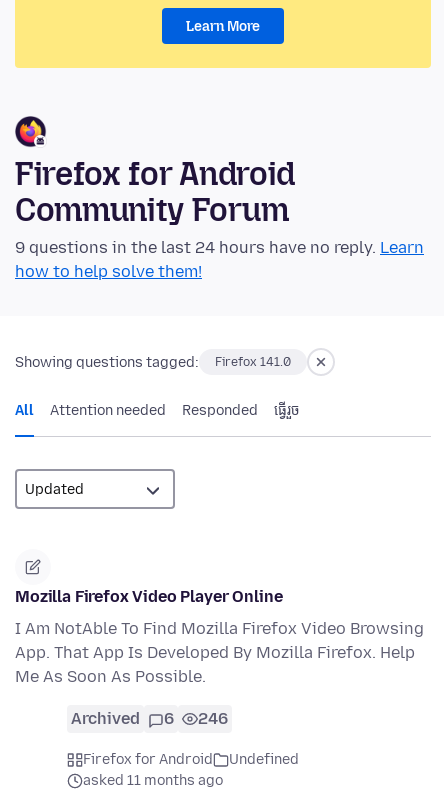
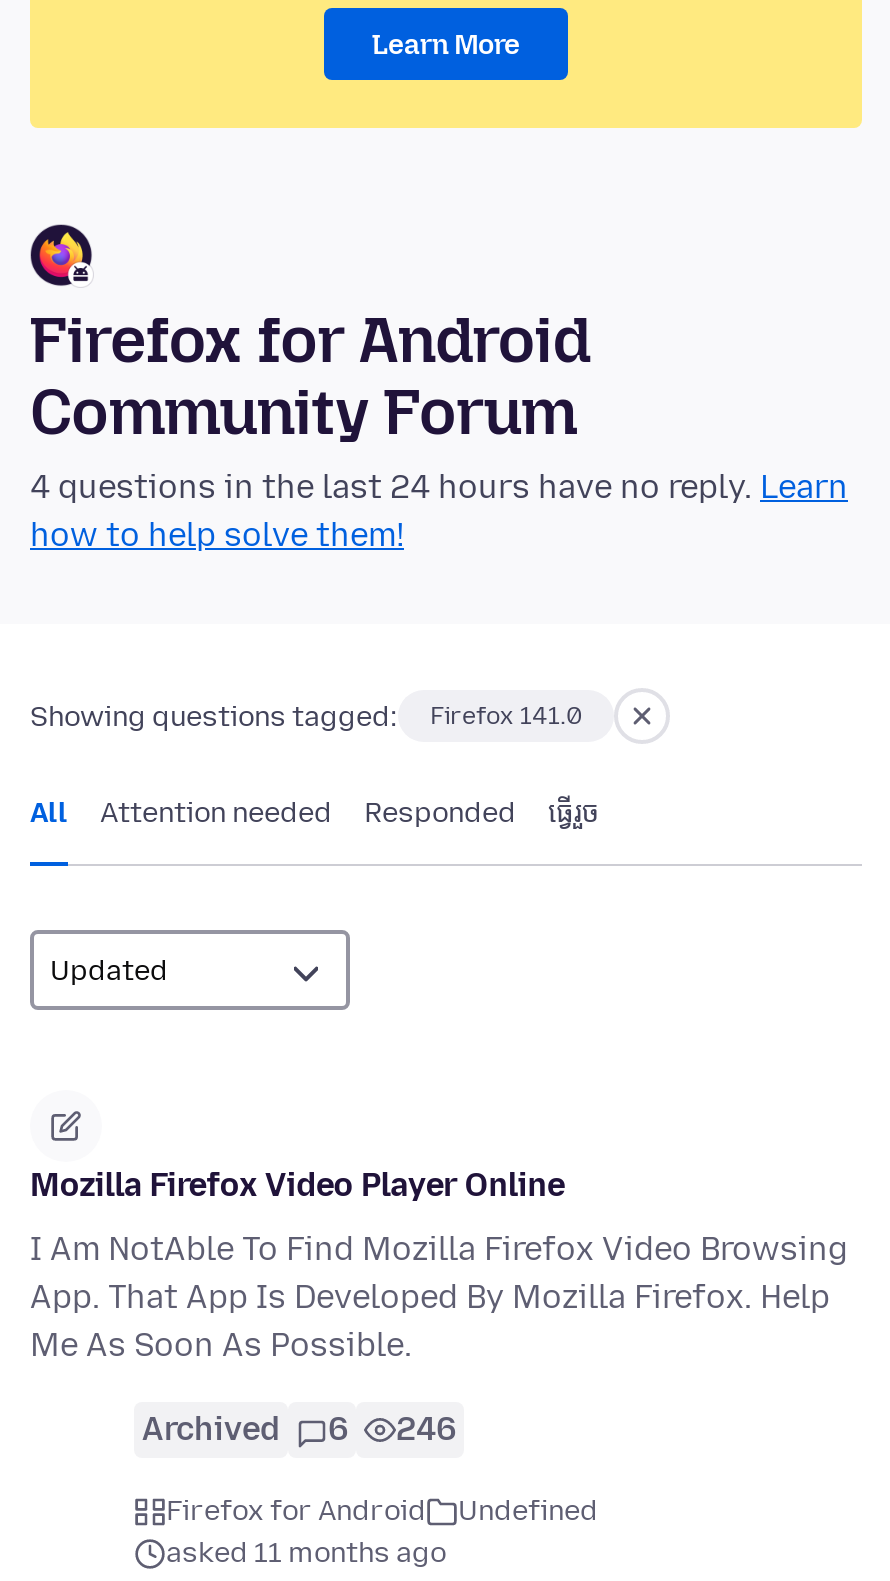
- 9 questions in the last 24 hours have no reply. Learn
+ 4 questions in the last 24 hours have no reply. Learn
